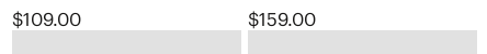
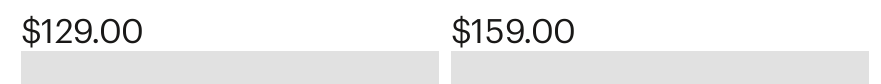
- $109.00
+ $129.00
